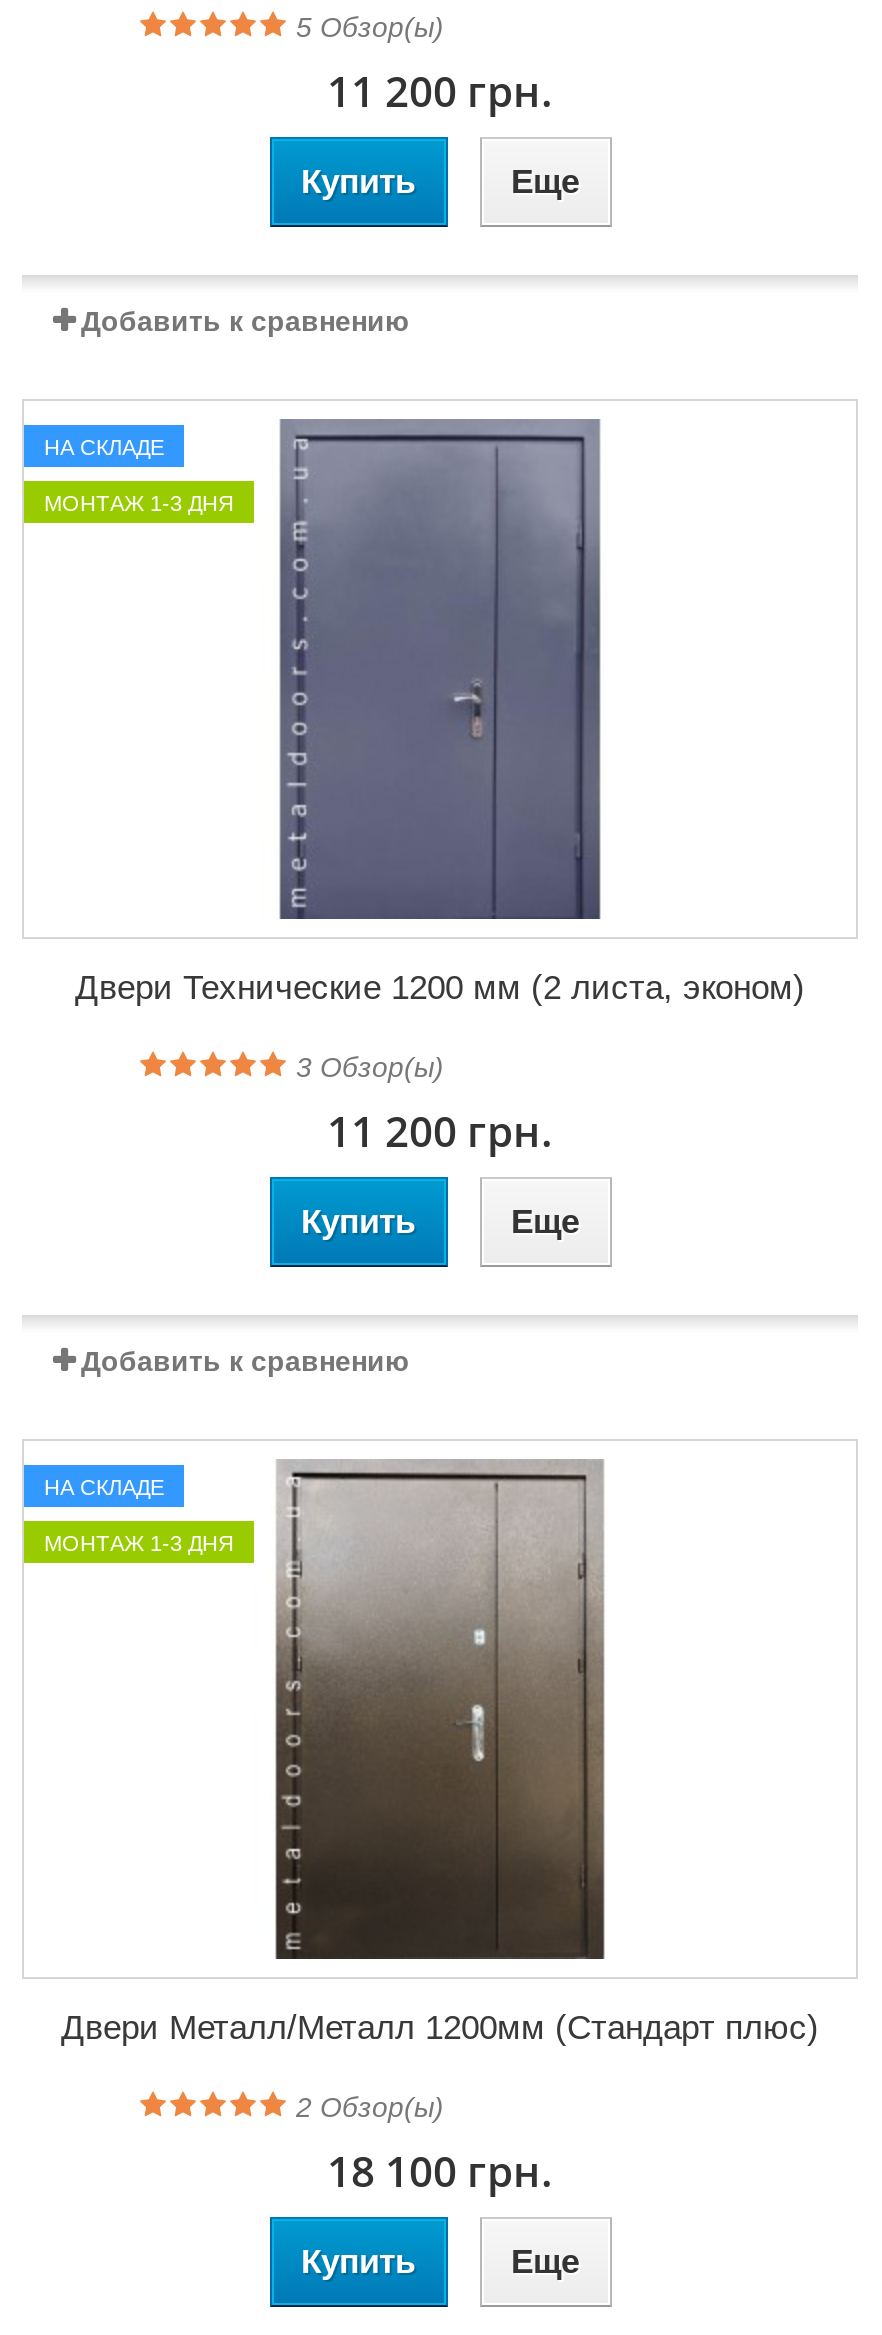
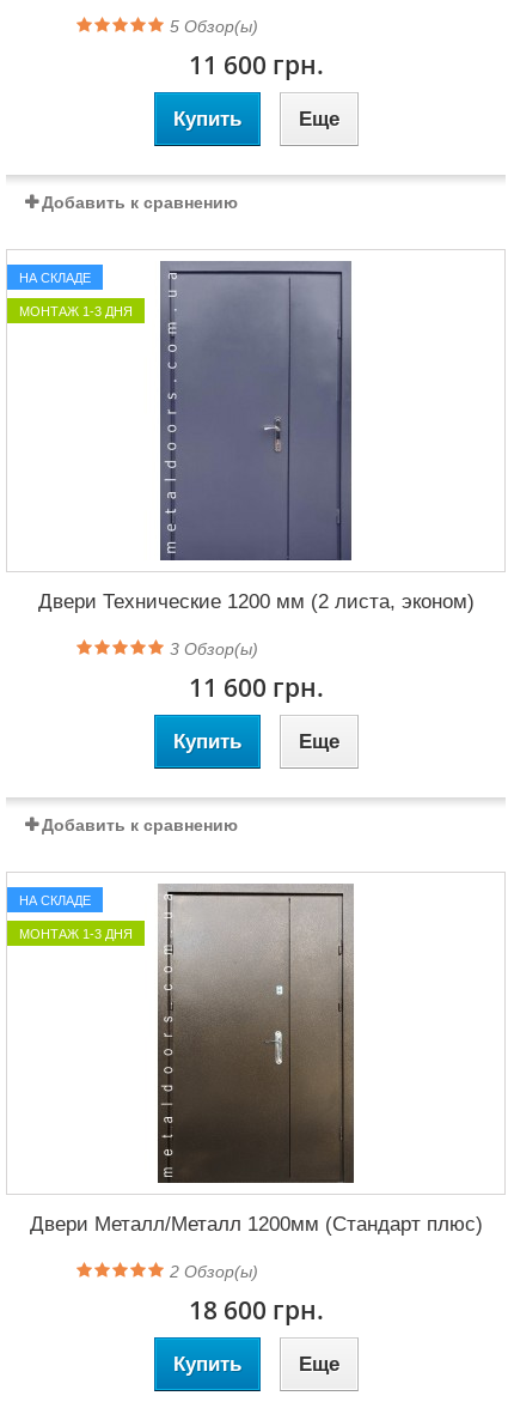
- 11 200 грн.
+ 11 600 грн.

- 11 200 грн.
+ 11 600 грн.

- 18 100 грн.
+ 18 600 грн.
